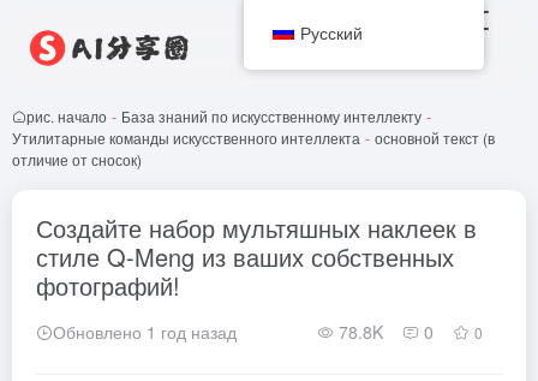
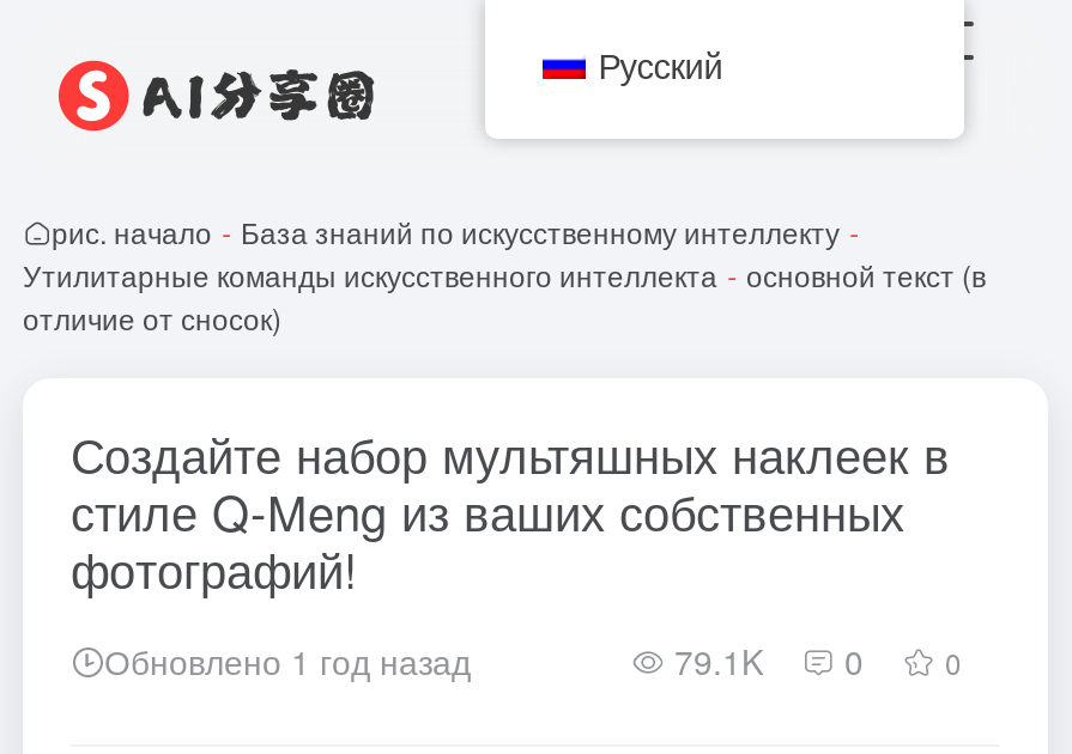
- 78.8K 0 0
+ 79.1K 0 0
